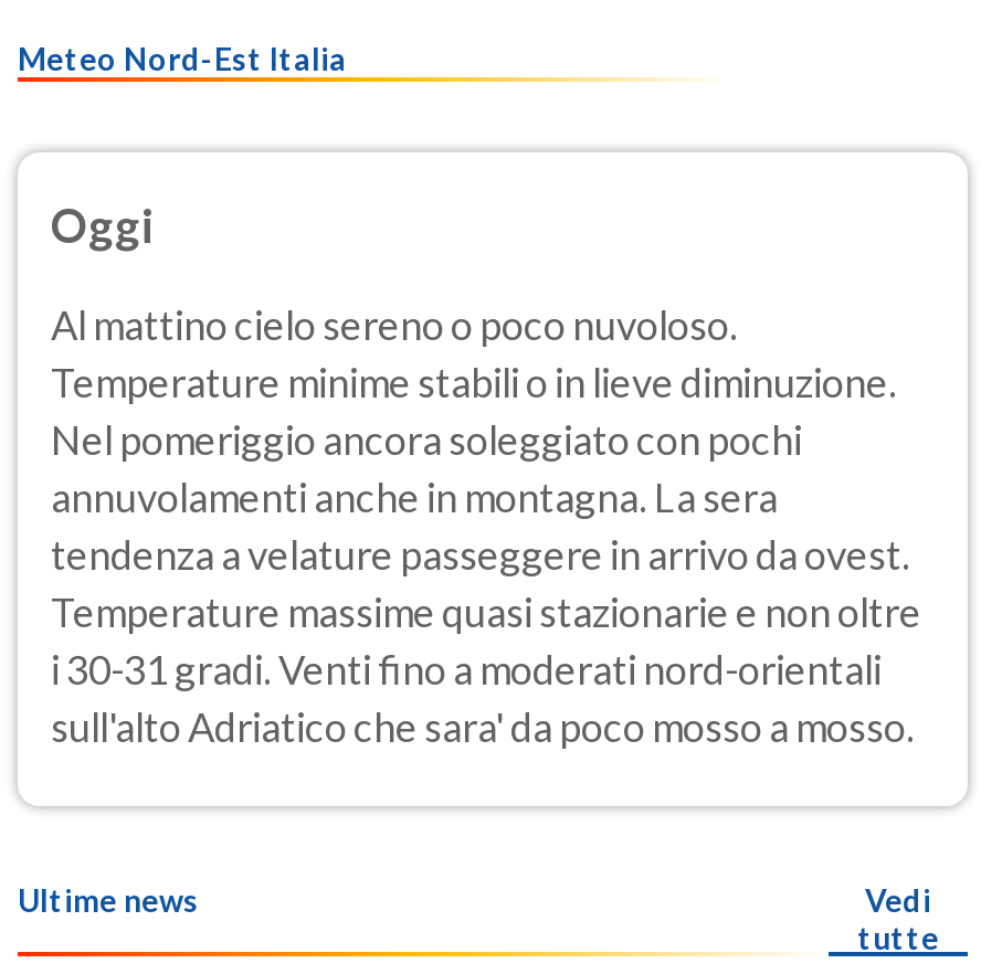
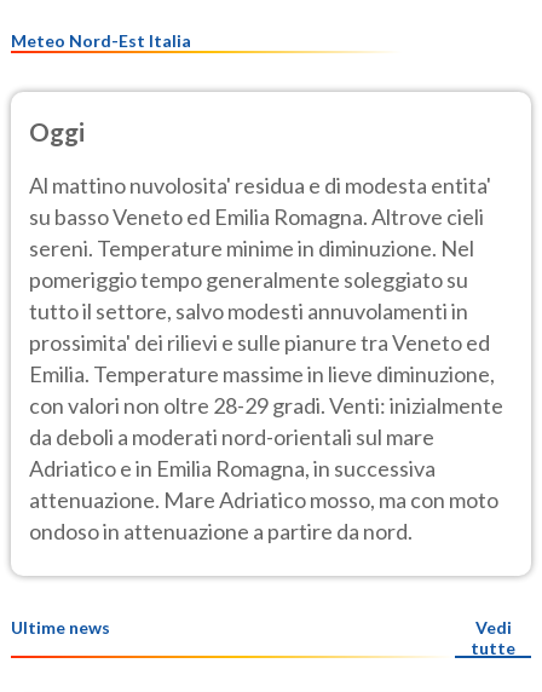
- Al mattino cielo sereno o poco nuvoloso.
- Temperature minime stabili o in lieve diminuzione.
- Nel pomeriggio ancora soleggiato con pochi
- annuvolamenti anche in montagna. La sera
- tendenza a velature passeggere in arrivo da ovest.
- Temperature massime quasi stazionarie e non oltre
- i 30-31 gradi. Venti fino a moderati nord-orientali
- sull'alto Adriatico che sara' da poco mosso a mosso.
+ Al mattino nuvolosita' residua e di modesta entita'
+ su basso Veneto ed Emilia Romagna. Altrove cieli
+ sereni. Temperature minime in diminuzione. Nel
+ pomeriggio tempo generalmente soleggiato su
+ tutto il settore, salvo modesti annuvolamenti in
+ prossimita' dei rilievi e sulle pianure tra Veneto ed
+ Emilia. Temperature massime in lieve diminuzione,
+ con valori non oltre 28-29 gradi. Venti: inizialmente
+ da deboli a moderati nord-orientali sul mare
+ Adriatico e in Emilia Romagna, in successiva
+ attenuazione. Mare Adriatico mosso, ma con moto
+ ondoso in attenuazione a partire da nord.
